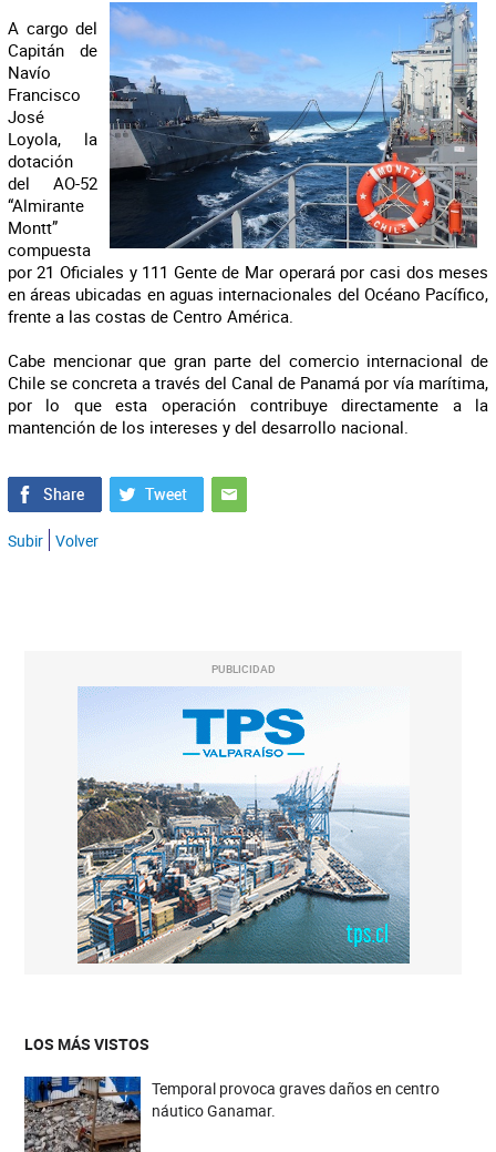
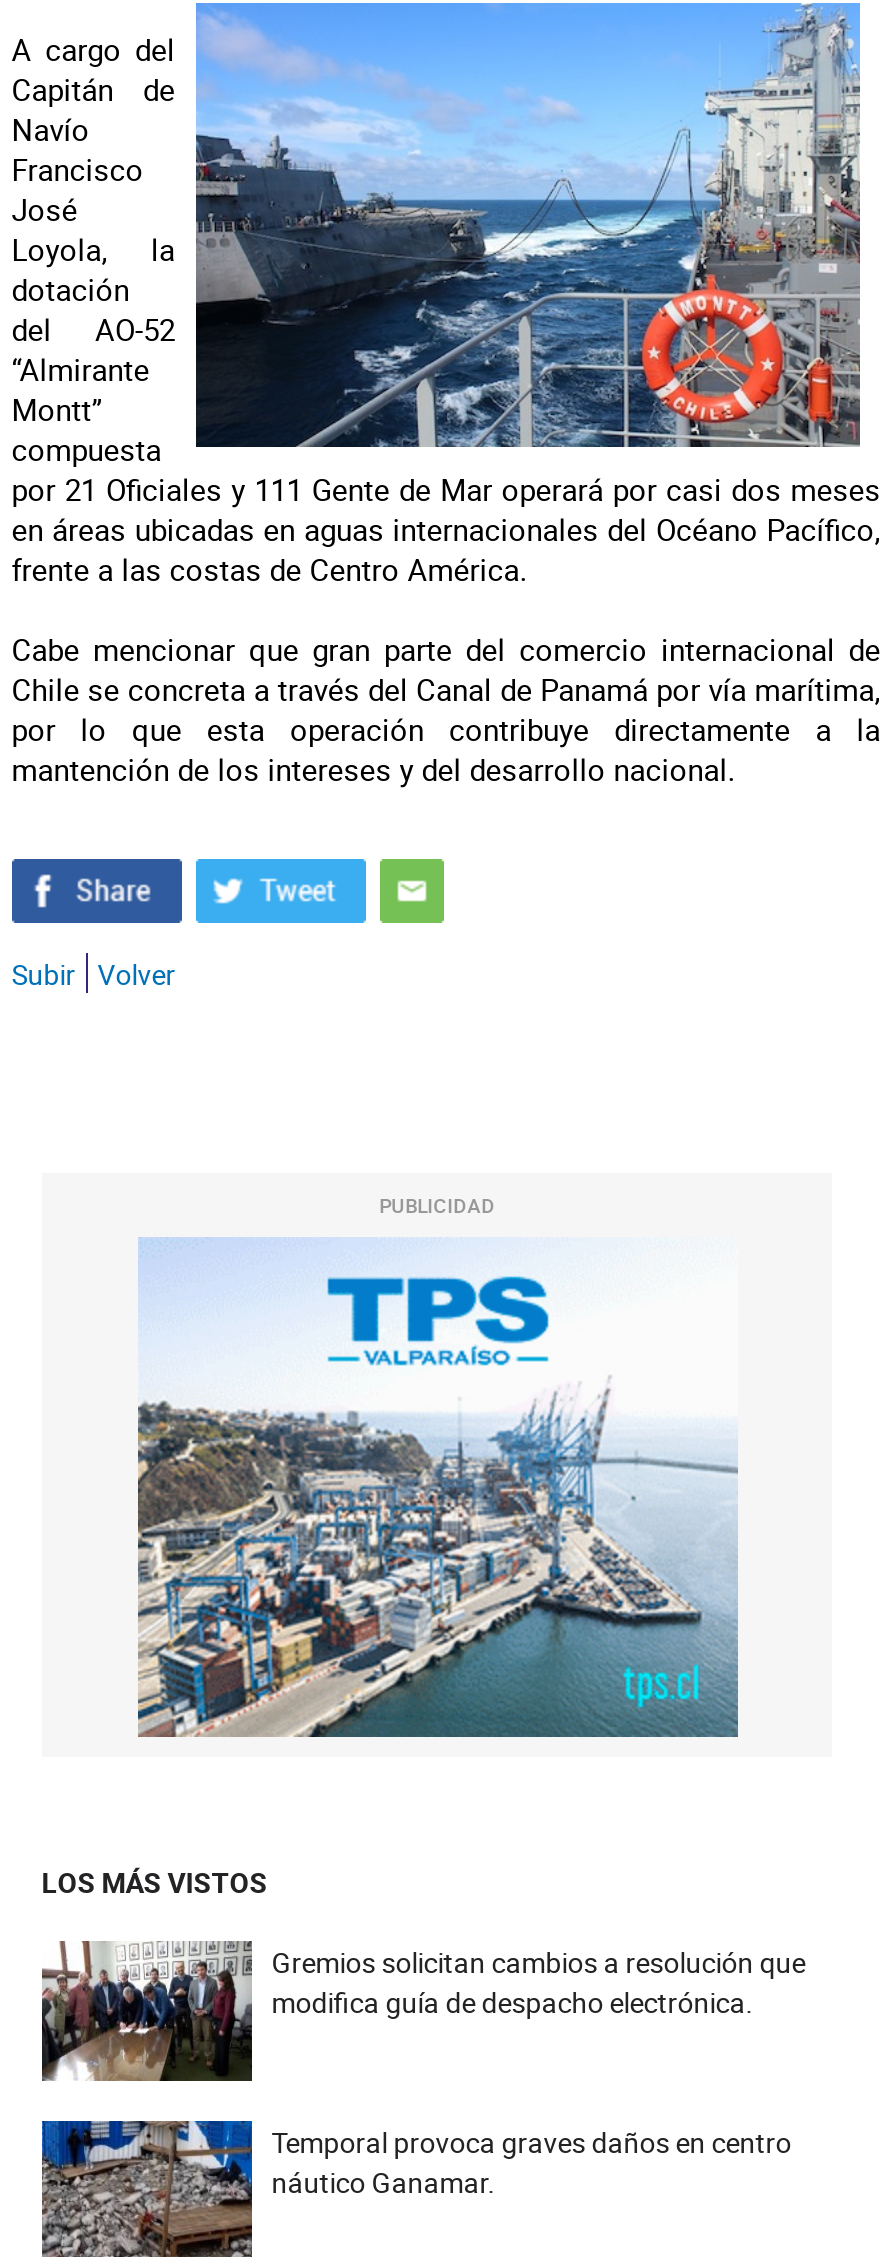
+ [image]
+ Gremios solicitan cambios a resolución que
+ modifica guía de despacho electrónica.
